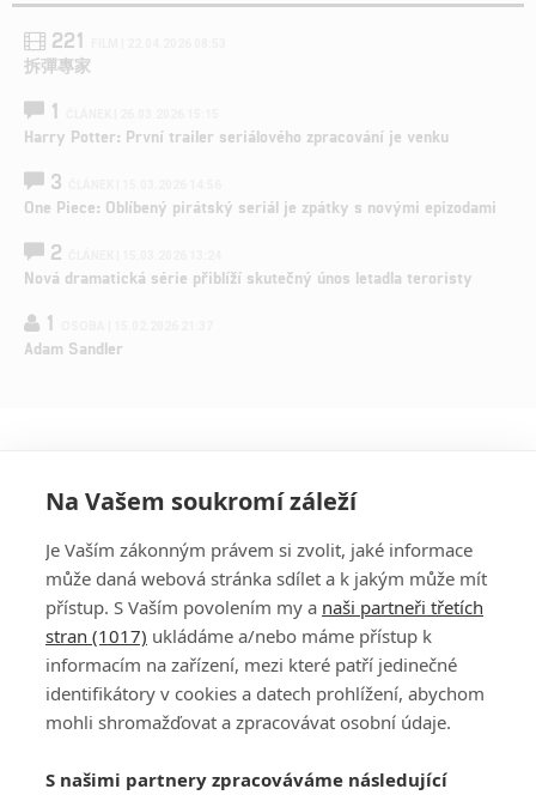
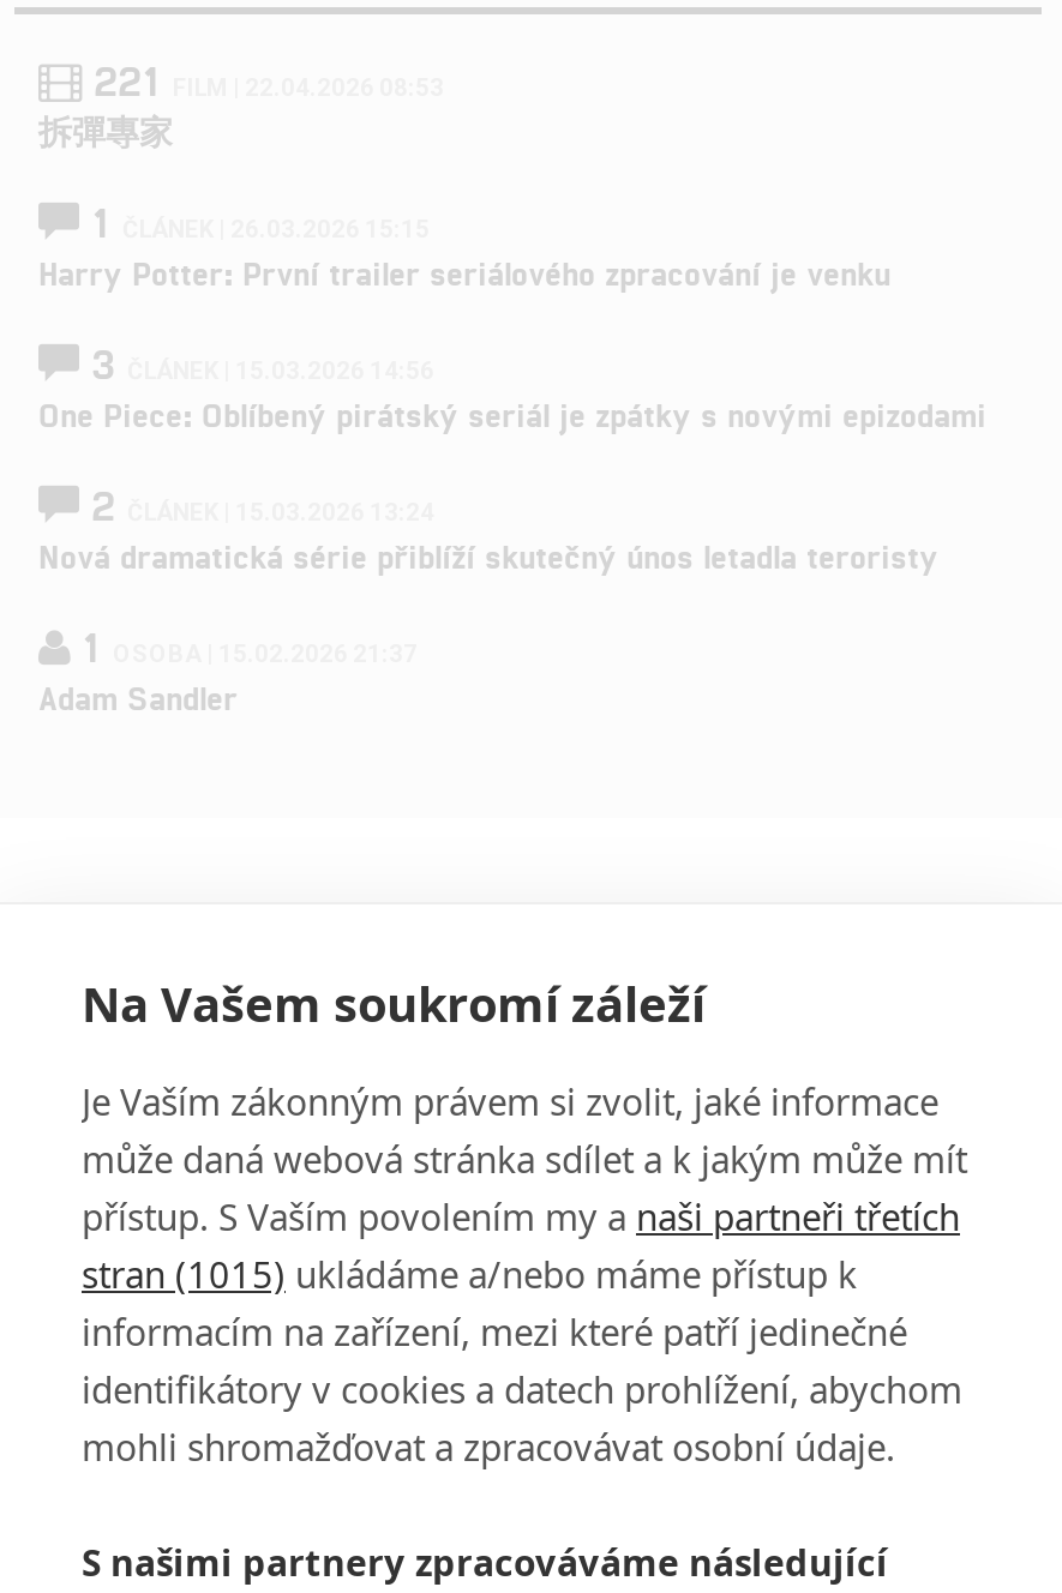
- stran (1017) ukládáme a/nebo máme přístup k
+ stran (1015) ukládáme a/nebo máme přístup k
